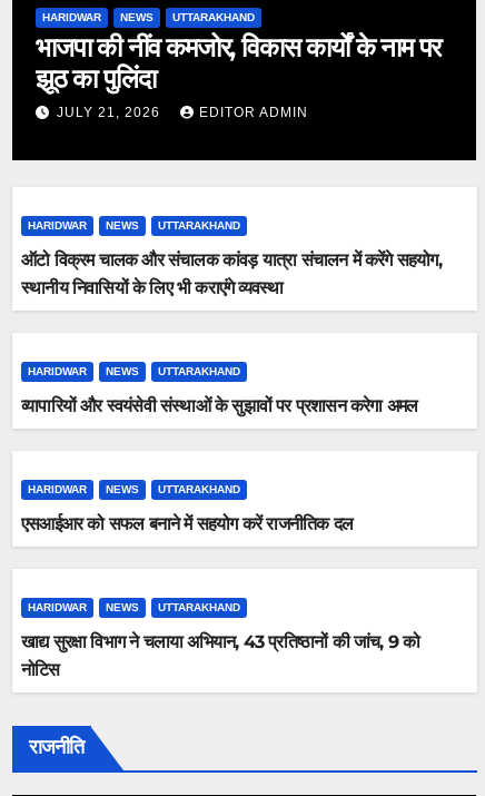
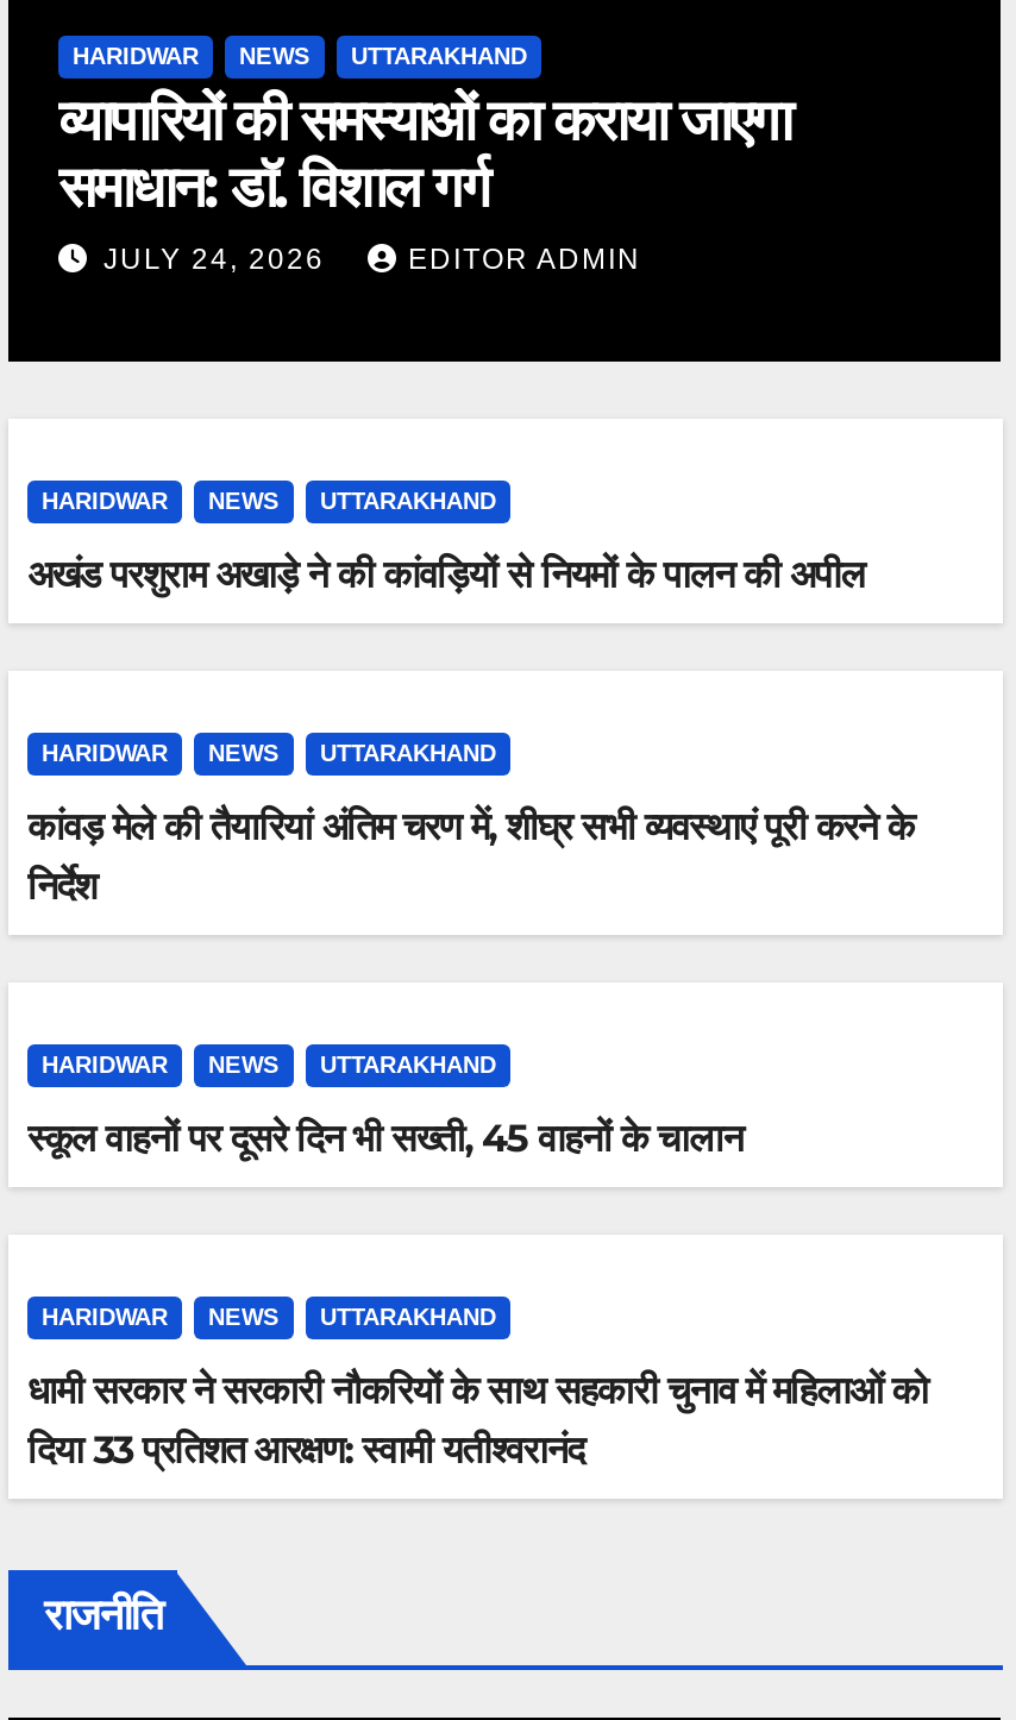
- भाजपा की नींव कमजोर, विकास कार्यों के नाम पर
- झूठ का पुलिंदा
- JULY 21, 2026
+ व्यापारियों की समस्याओं का कराया जाएगा
+ समाधान: डॉ. विशाल गर्ग
+ JULY 24, 2026

- ऑटो विक्रम चालक और संचालक कांवड़ यात्रा संचालन में करेंगे सहयोग,
- स्थानीय निवासियों के लिए भी कराएंगे व्यवस्था
+ अखंड परशुराम अखाड़े ने की कांवड़ियों से नियमों के पालन की अपील

moved up: HARIDWAR | NEWS | UTTARAKHAND

- व्यापारियों और स्वयंसेवी संस्थाओं के सुझावों पर प्रशासन करेगा अमल
+ कांवड़ मेले की तैयारियां अंतिम चरण में, शीघ्र सभी व्यवस्थाएं पूरी करने के
+ निर्देश

- एसआईआर को सफल बनाने में सहयोग करें राजनीतिक दल
+ स्कूल वाहनों पर दूसरे दिन भी सख्ती, 45 वाहनों के चालान

- खाद्य सुरक्षा विभाग ने चलाया अभियान, 43 प्रतिष्ठानों की जांच, 9 को
- नोटिस
+ धामी सरकार ने सरकारी नौकरियों के साथ सहकारी चुनाव में महिलाओं को
+ दिया 33 प्रतिशत आरक्षण: स्वामी यतीश्वरानंद
